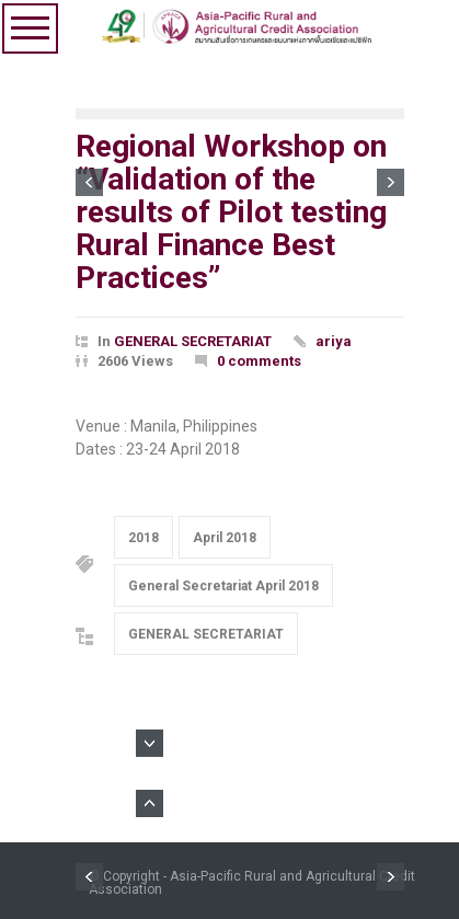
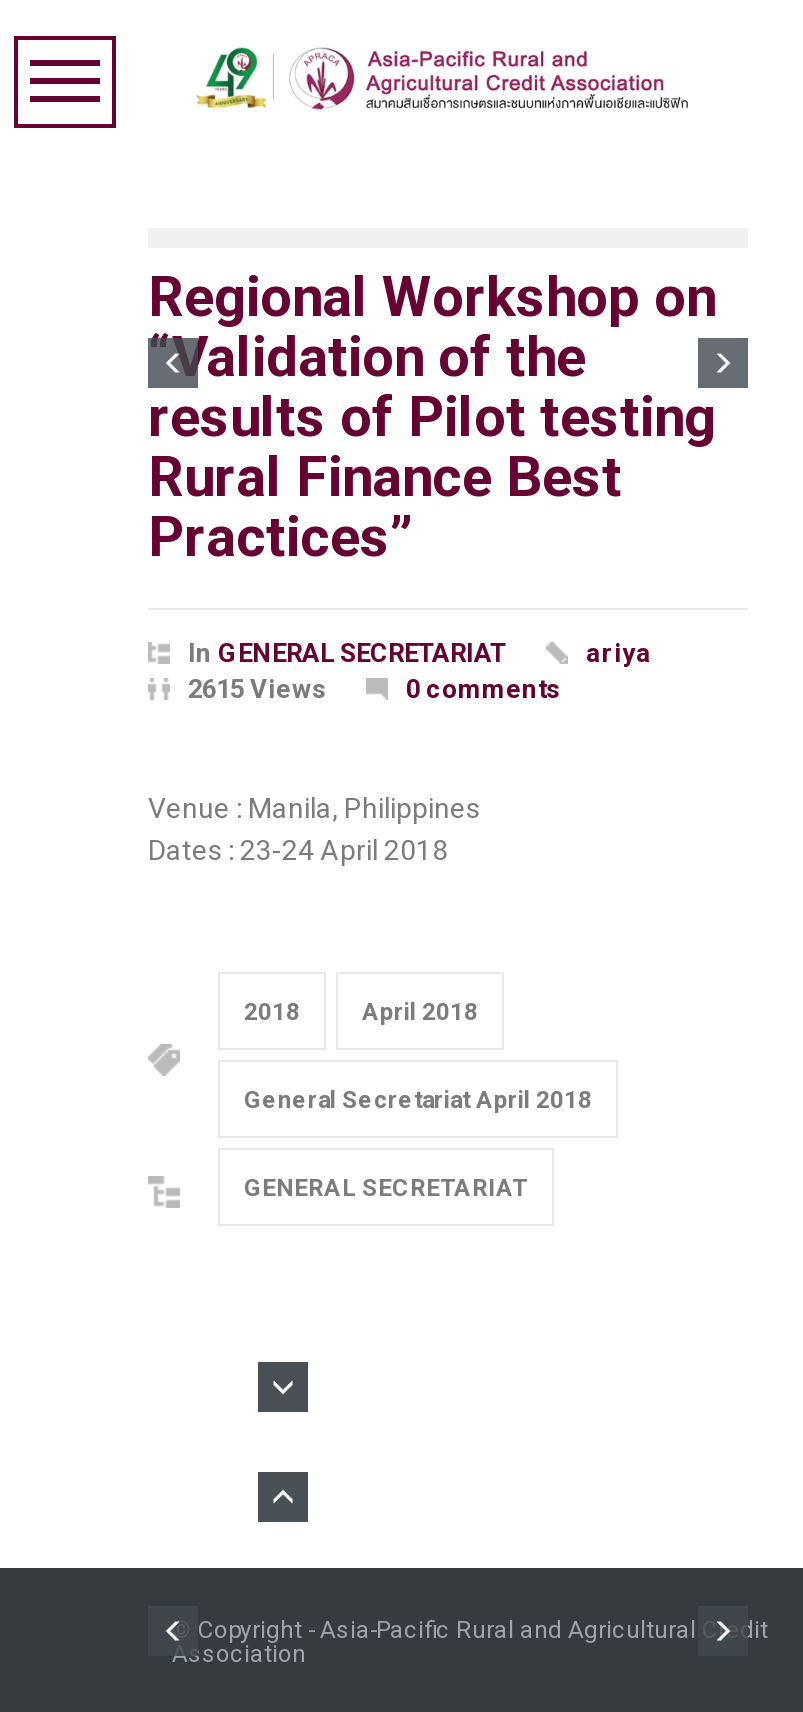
- 2606 Views
+ 2615 Views
